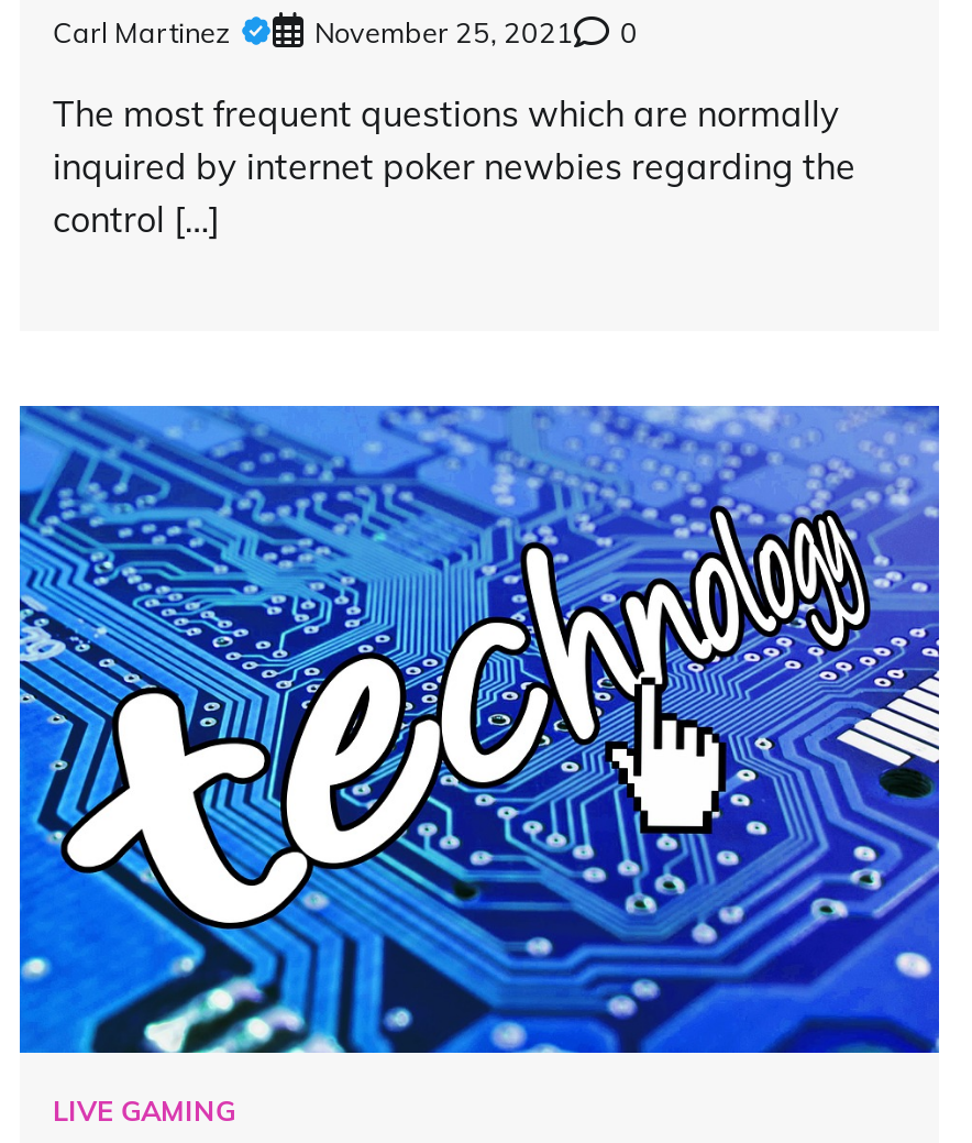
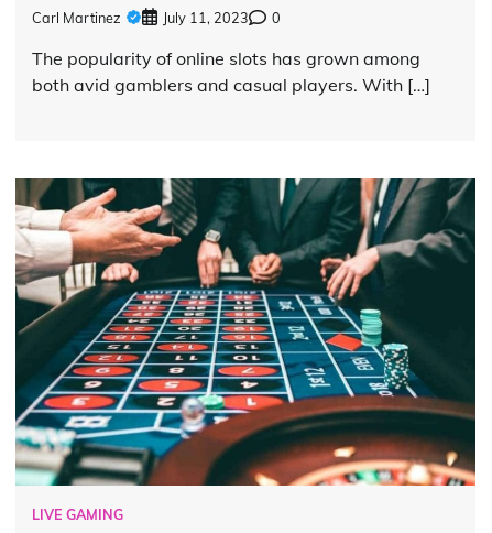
- November 25, 2021 0
+ July 11, 2023 0

- The most frequent questions which are normally
- inquired by internet poker newbies regarding the
- control […]
+ The popularity of online slots has grown among
+ both avid gamblers and casual players. With […]

- [image]
+ [image]
